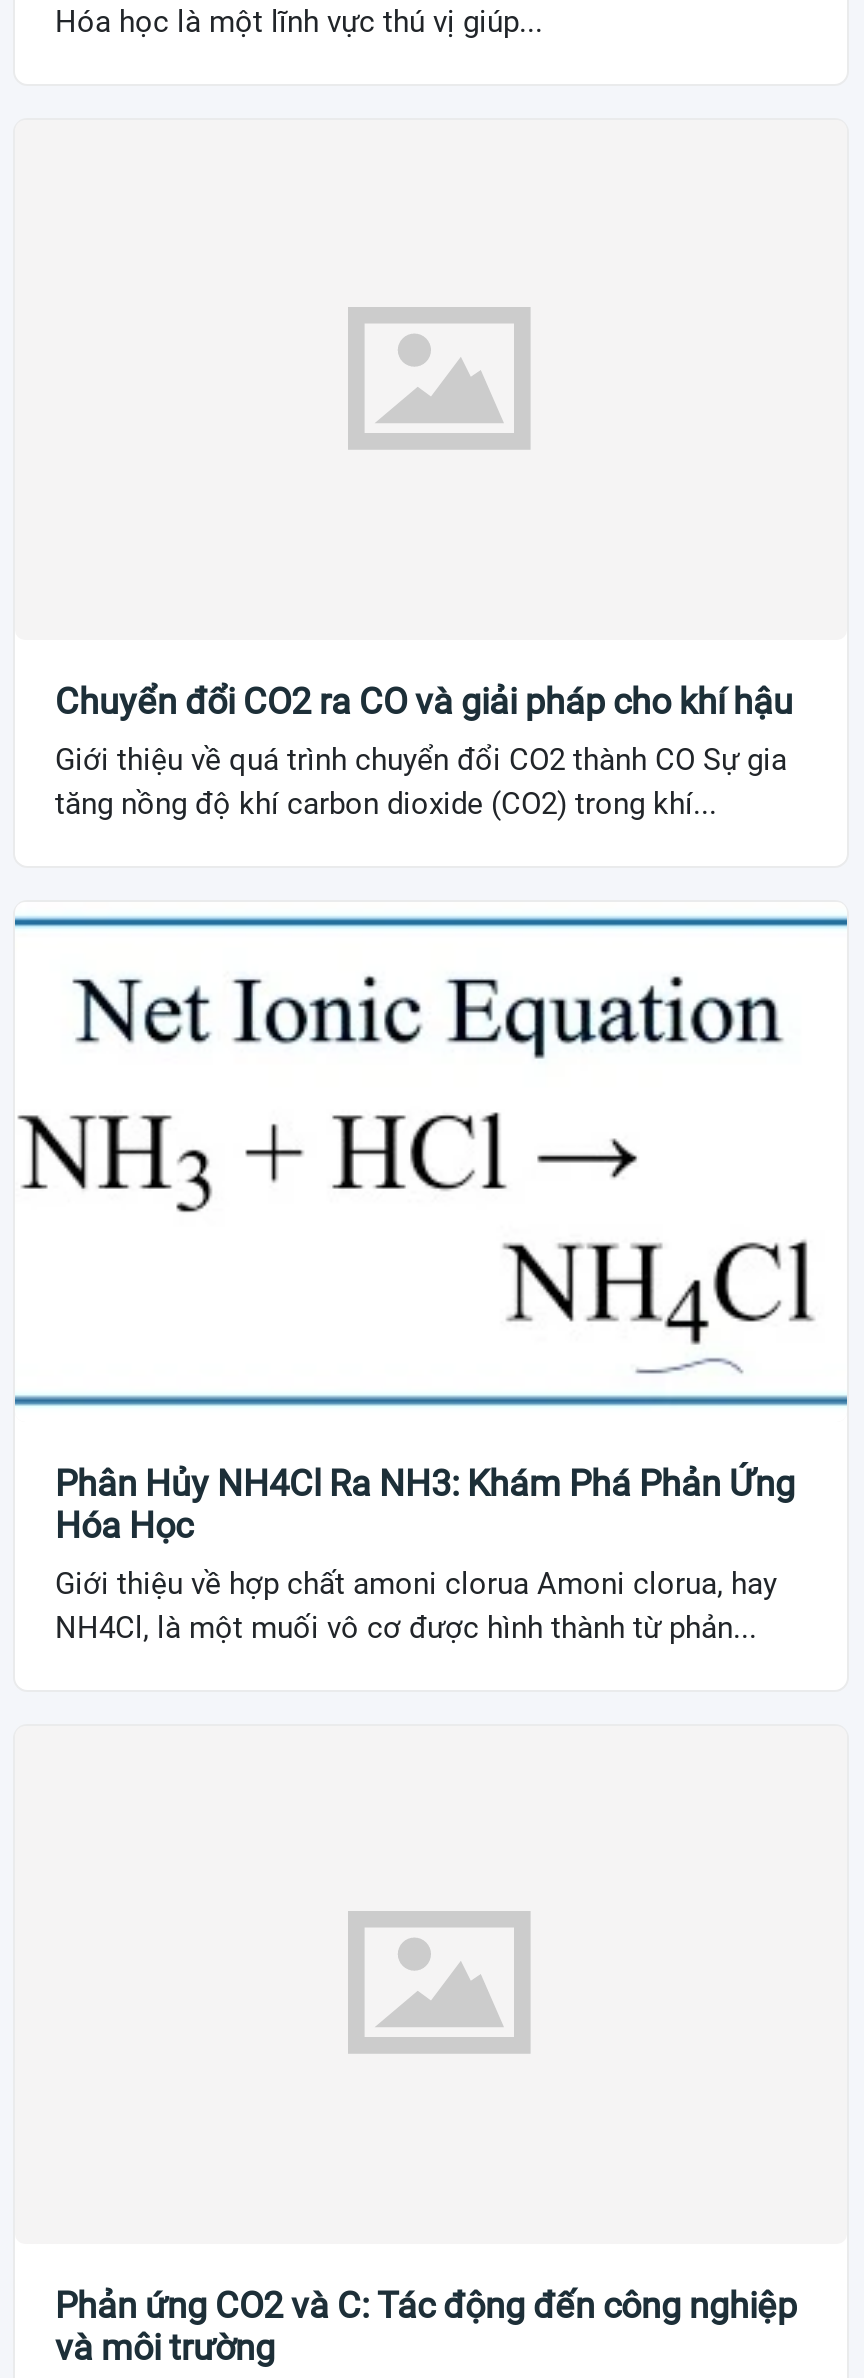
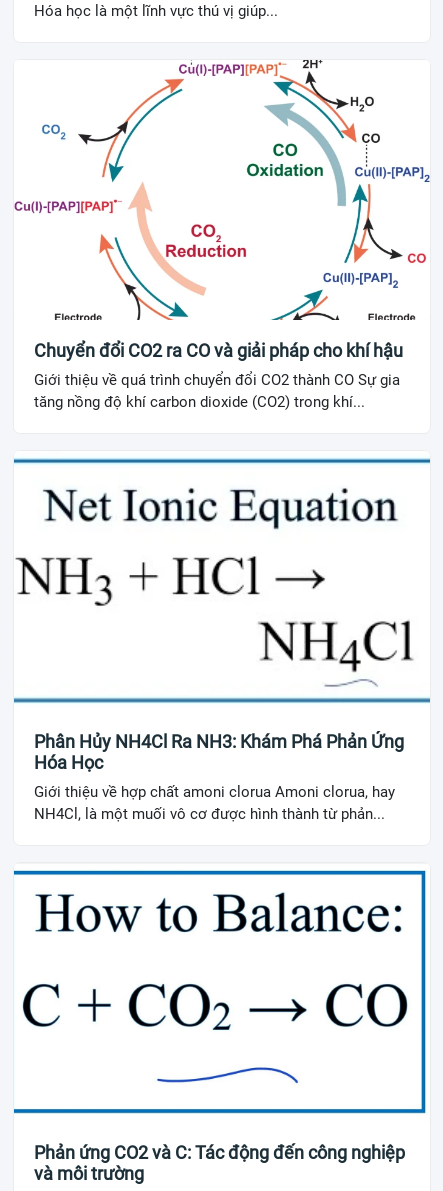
+ [image]

+ [image]
